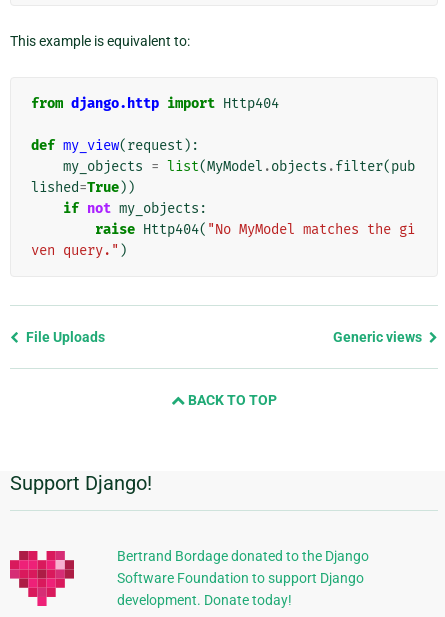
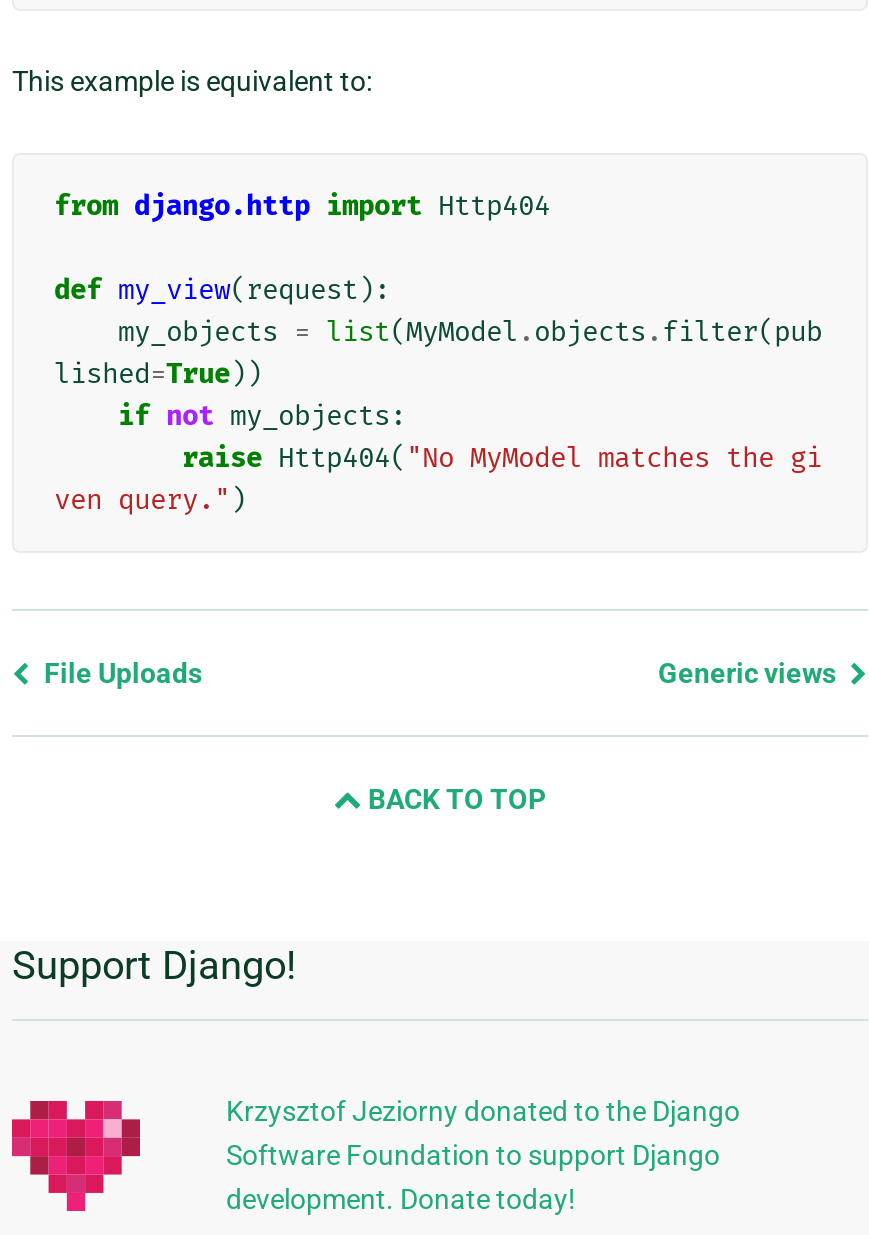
- Bertrand Bordage donated to the Django
+ Krzysztof Jeziorny donated to the Django
